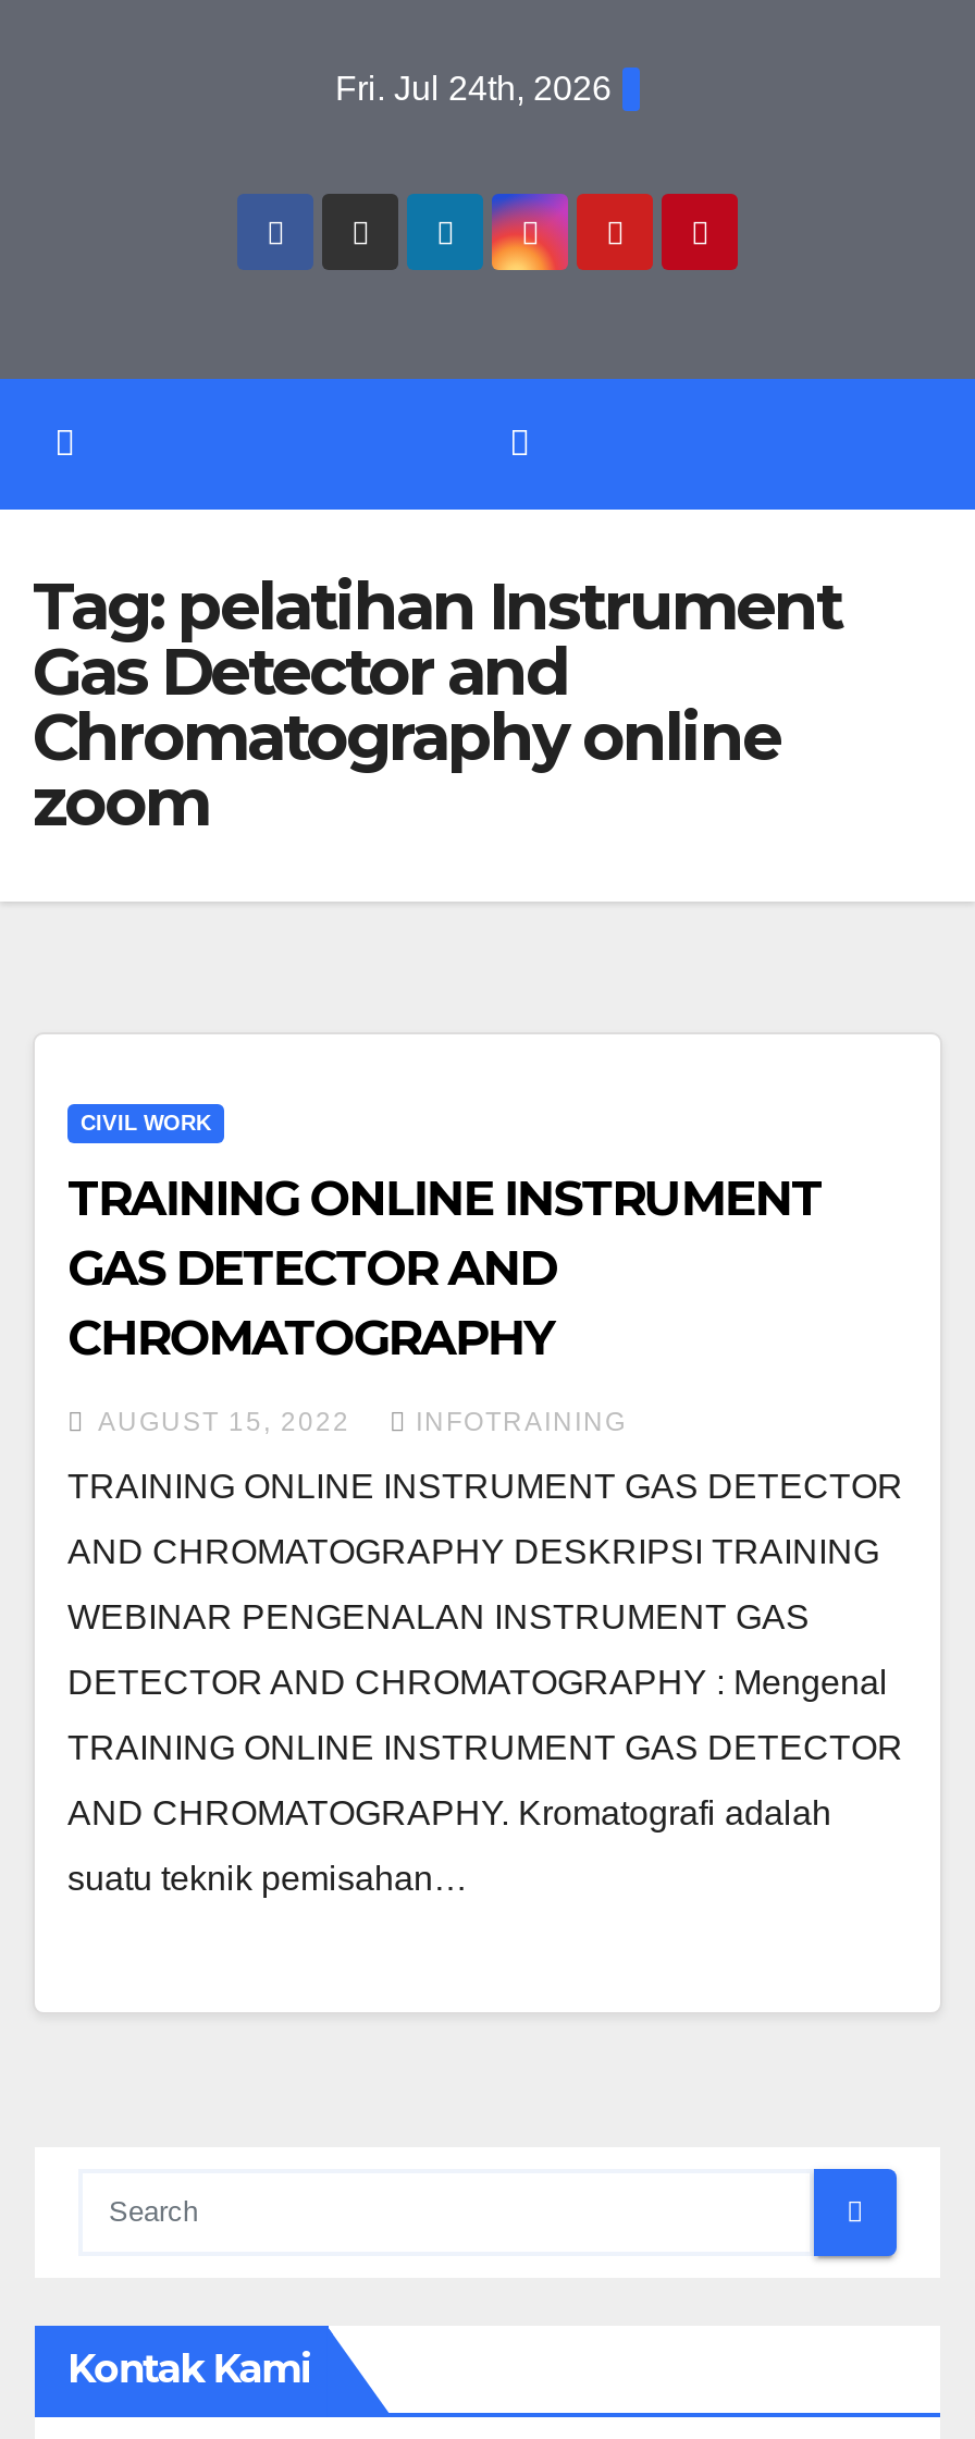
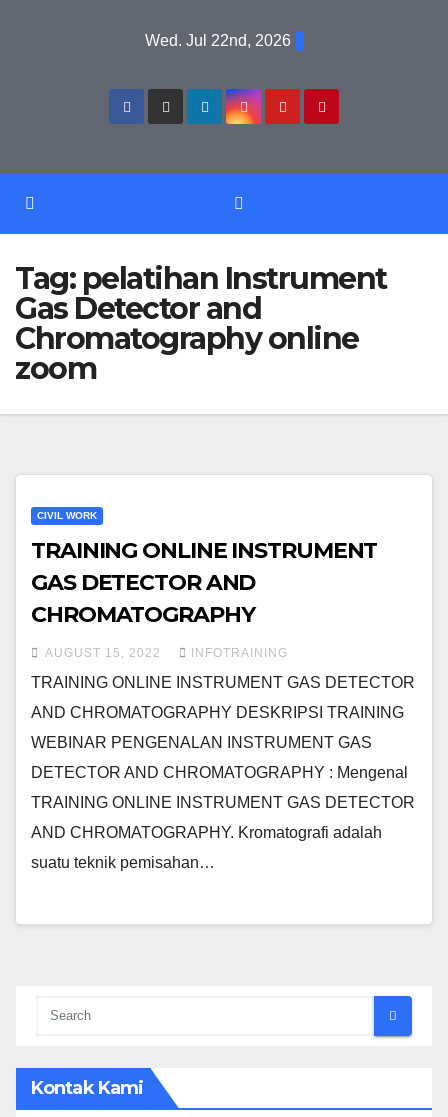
- Fri. Jul 24th, 2026
+ Wed. Jul 22nd, 2026
